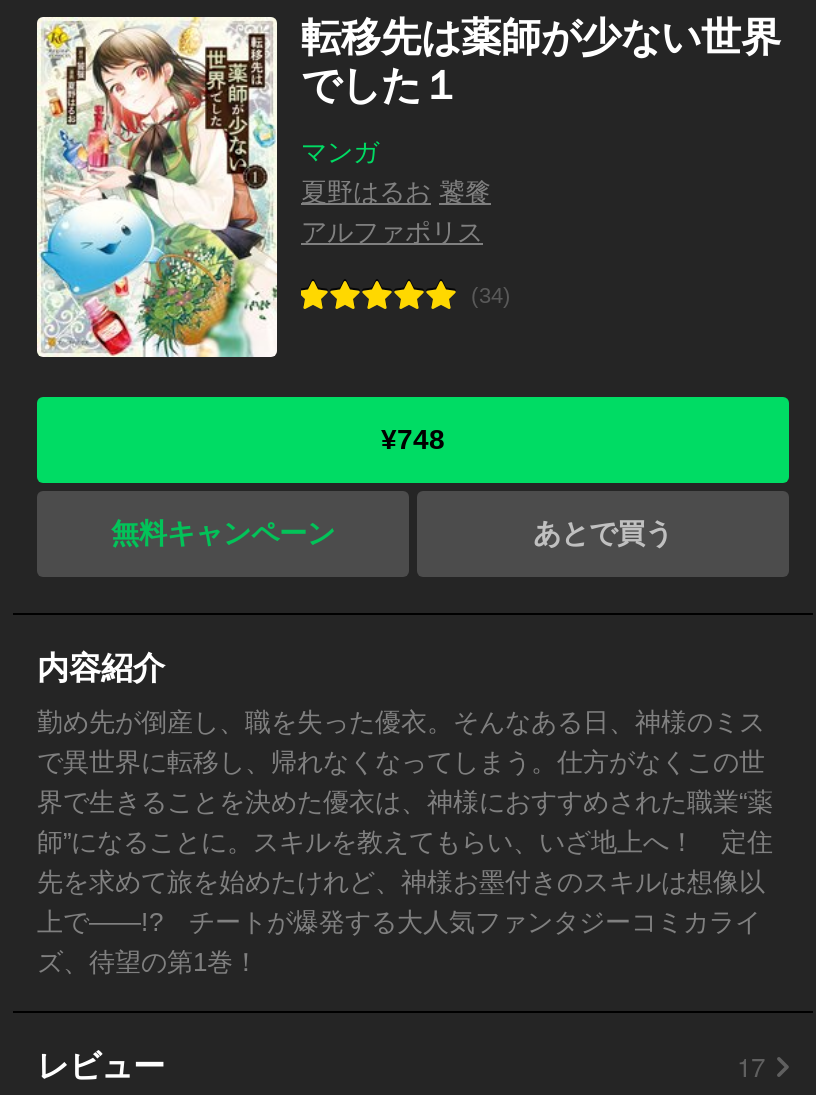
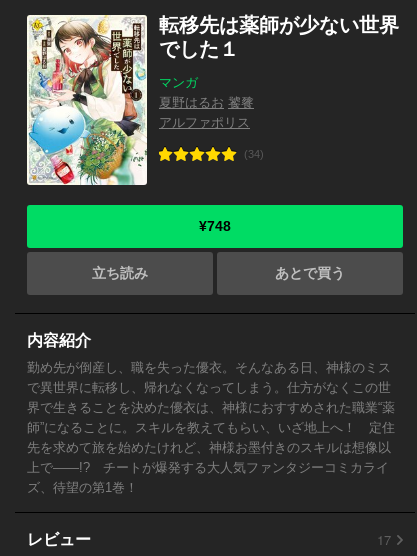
- 無料キャンペーン
+ 立ち読み
